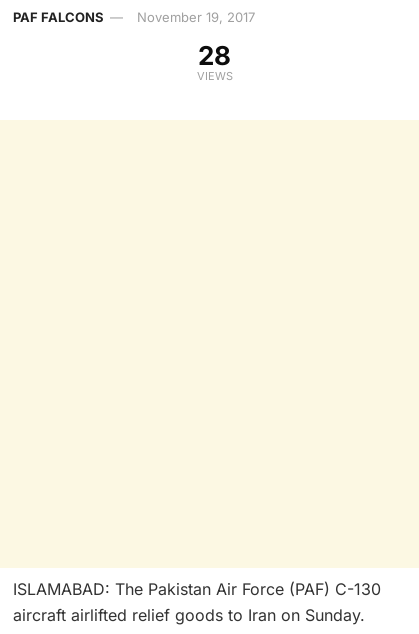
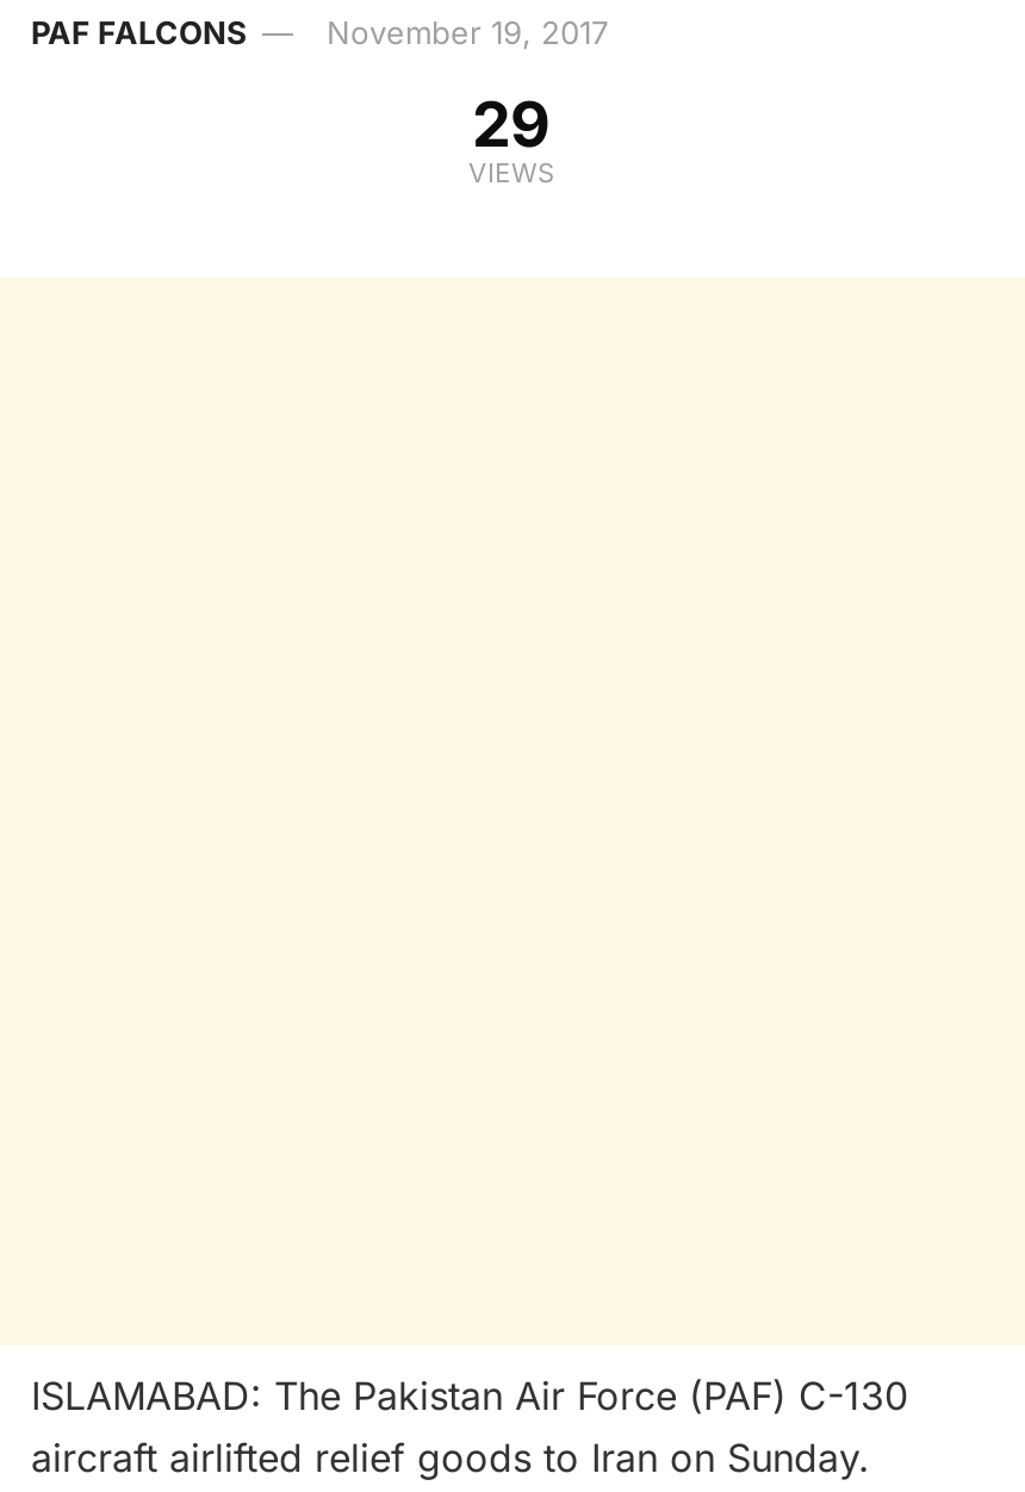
- 28
+ 29
